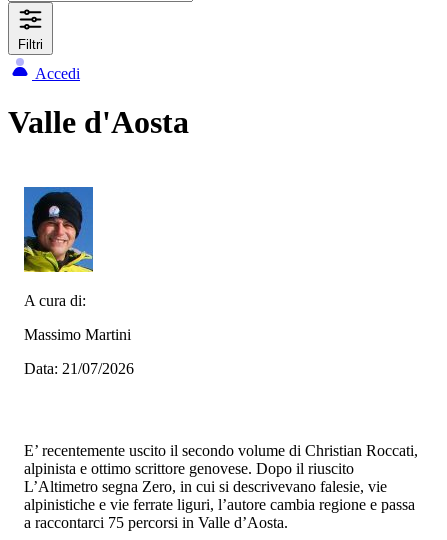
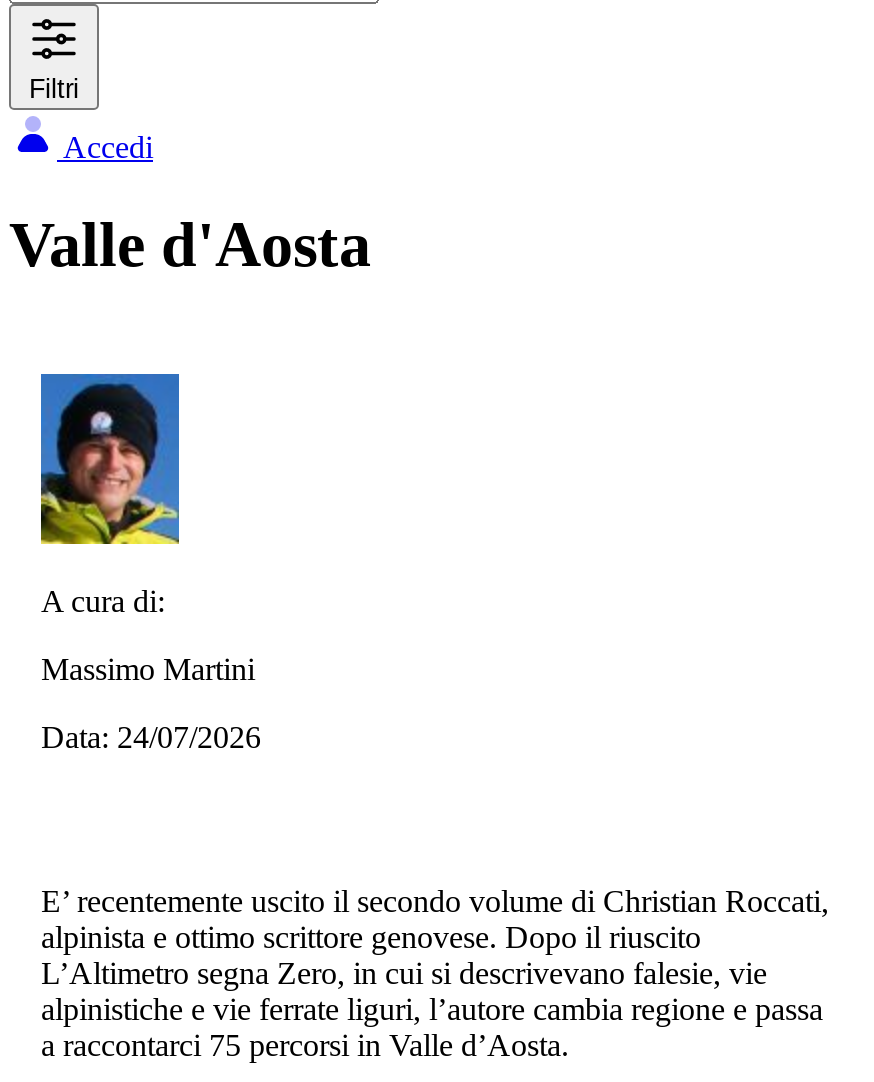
- Data: 21/07/2026
+ Data: 24/07/2026
